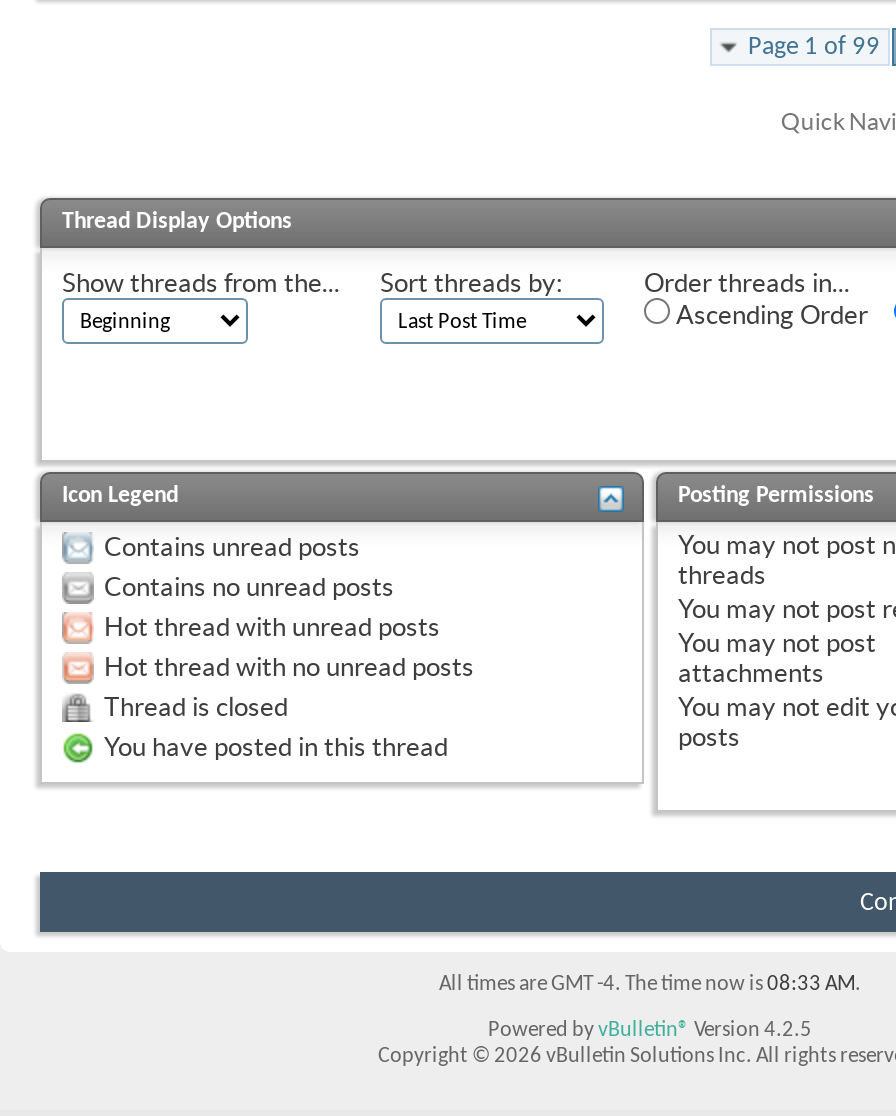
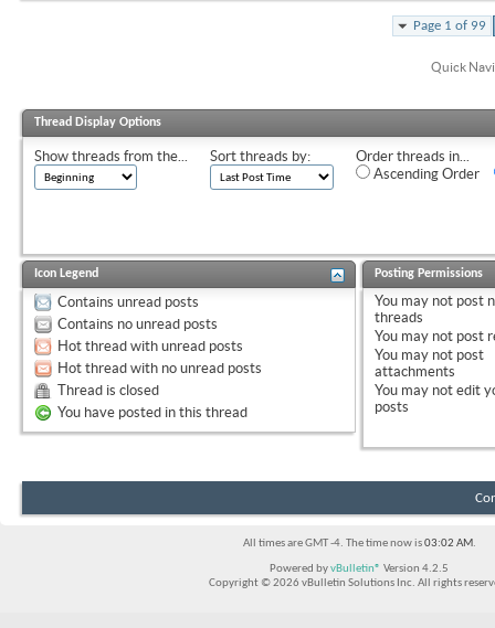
- All times are GMT -4. The time now is 08:33 AM.
+ All times are GMT -4. The time now is 03:02 AM.
